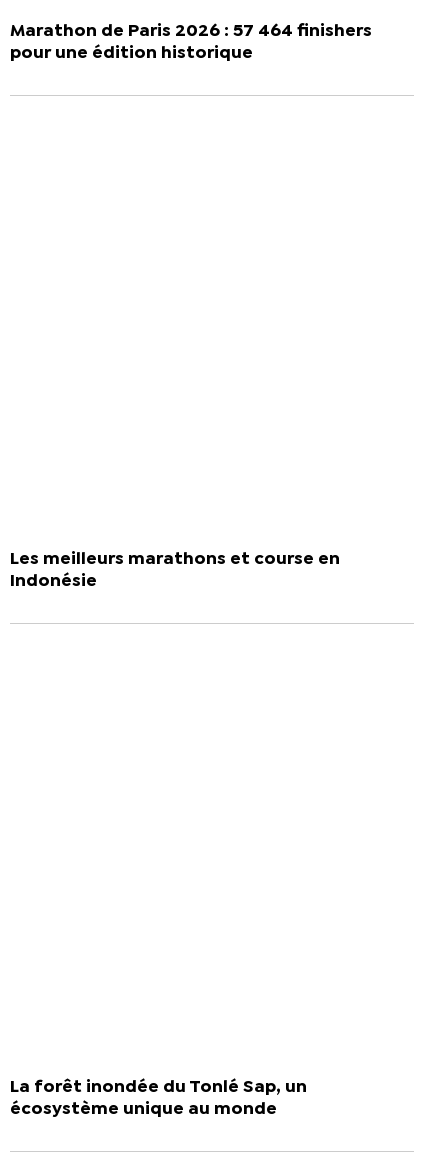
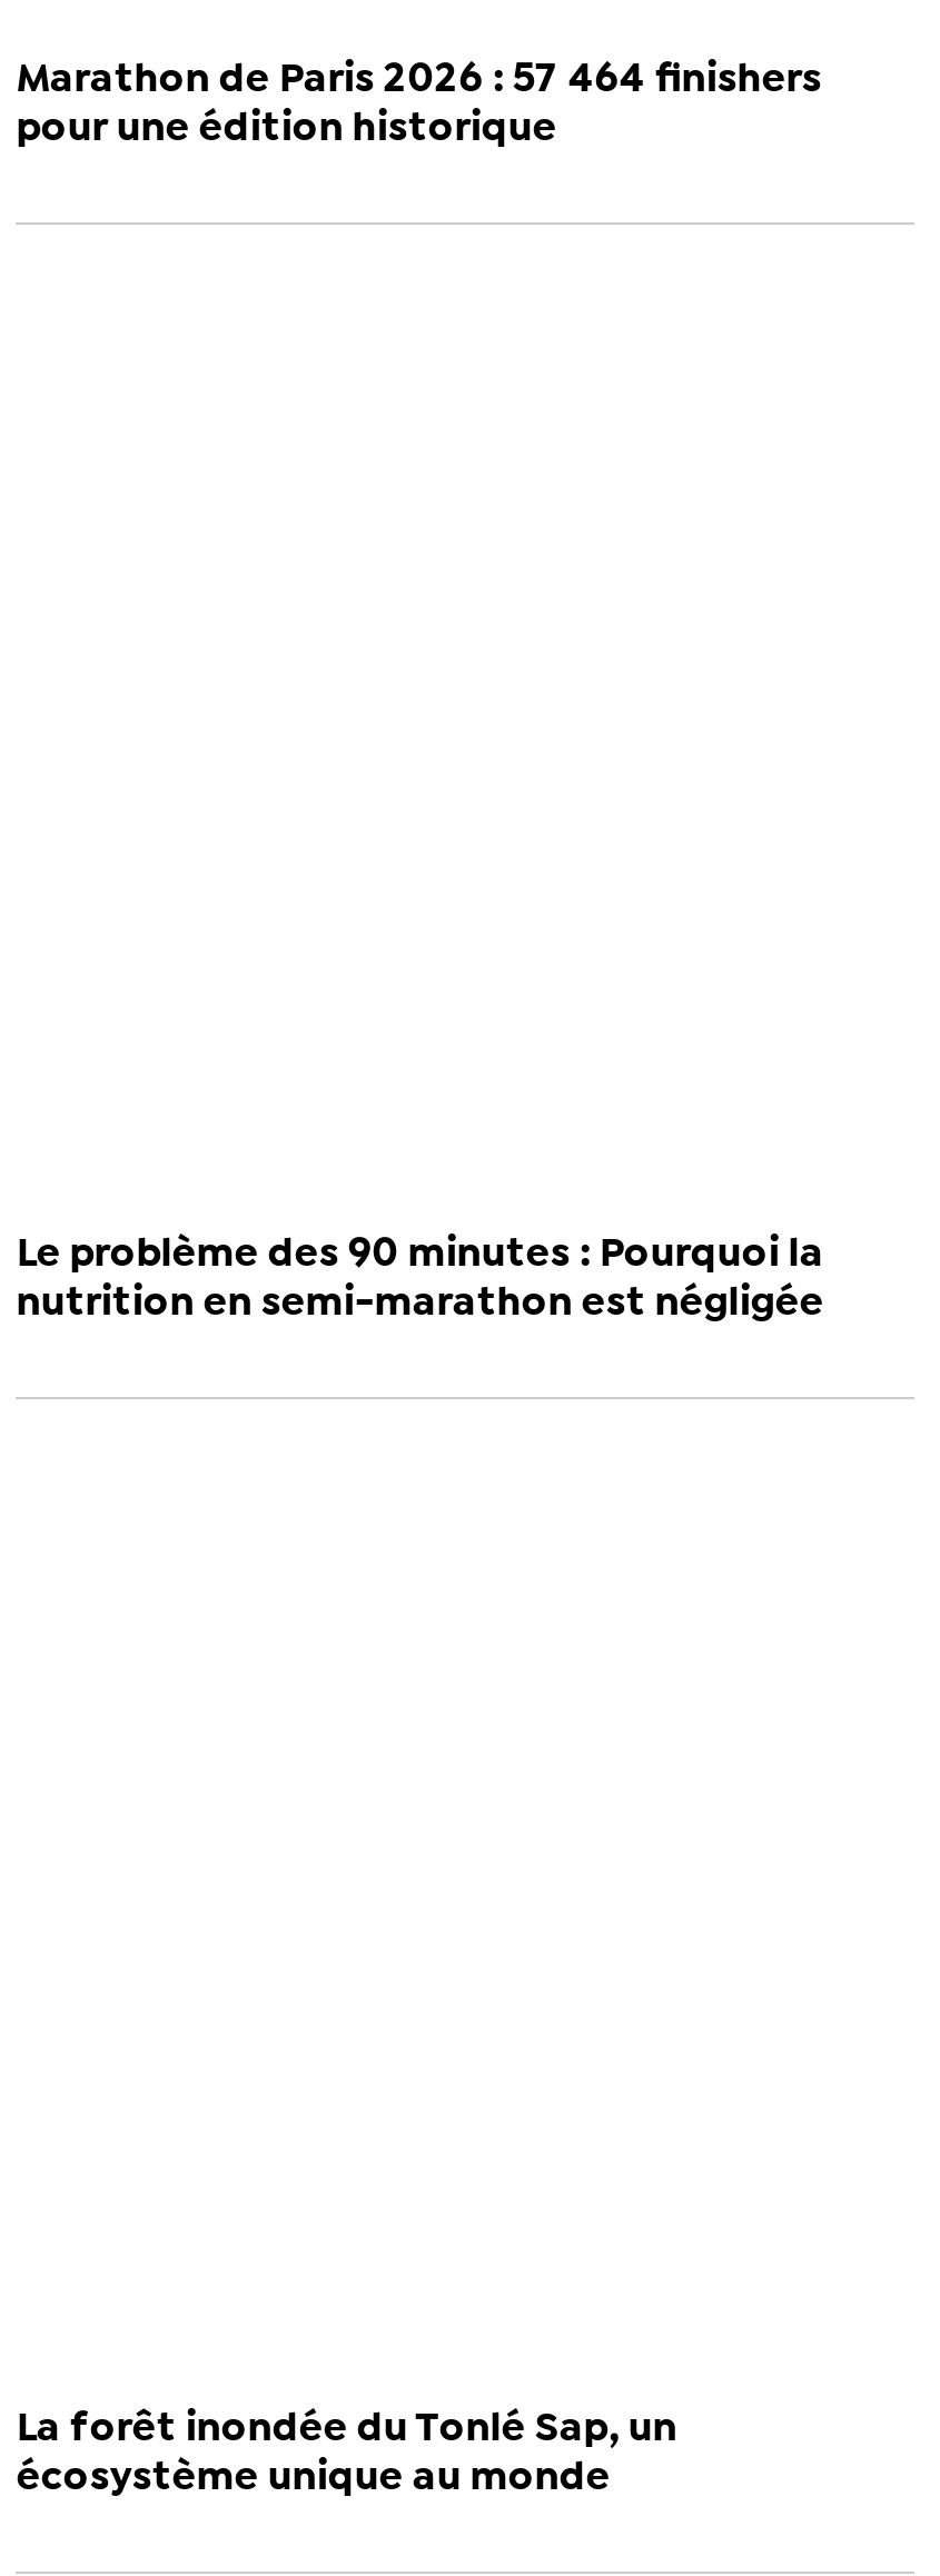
- Les meilleurs marathons et course en
+ Le problème des 90 minutes : Pourquoi la

- Indonésie
+ nutrition en semi-marathon est négligée
